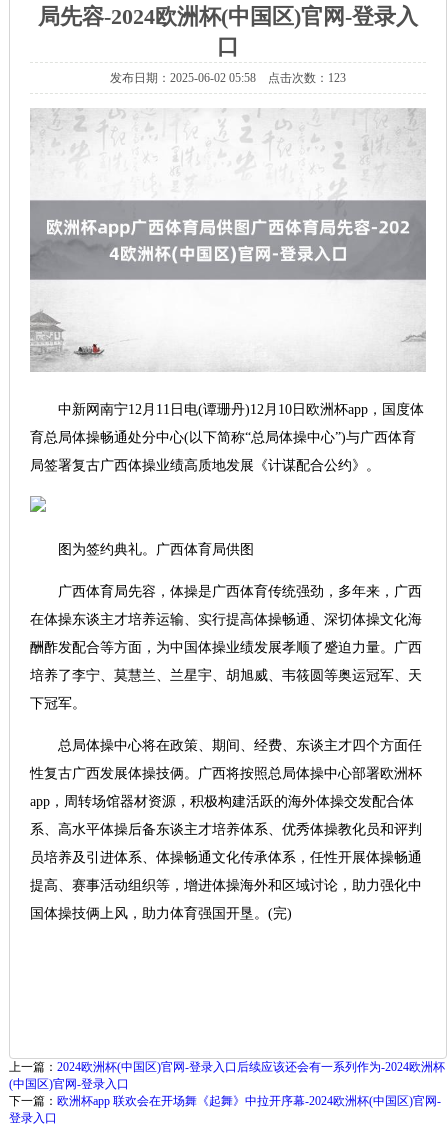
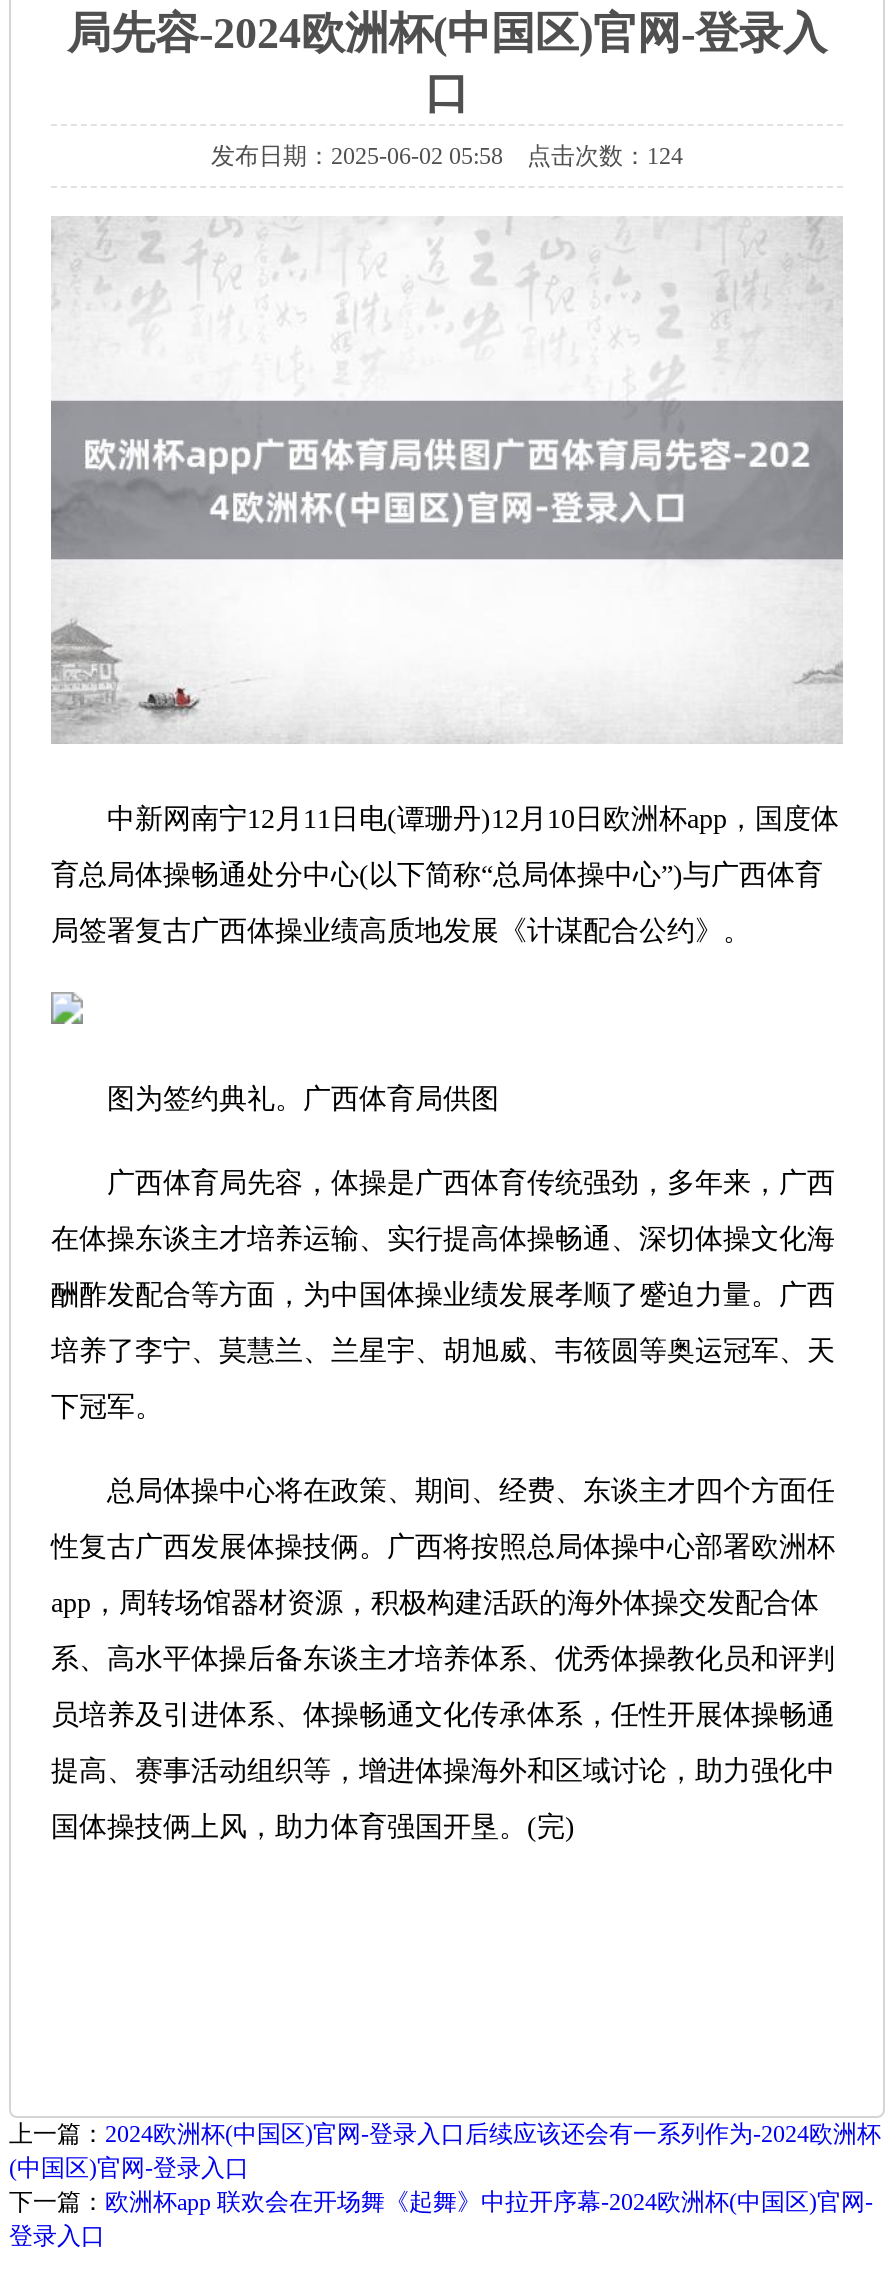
- 发布日期：2025-06-02 05:58 点击次数：123
+ 发布日期：2025-06-02 05:58 点击次数：124
